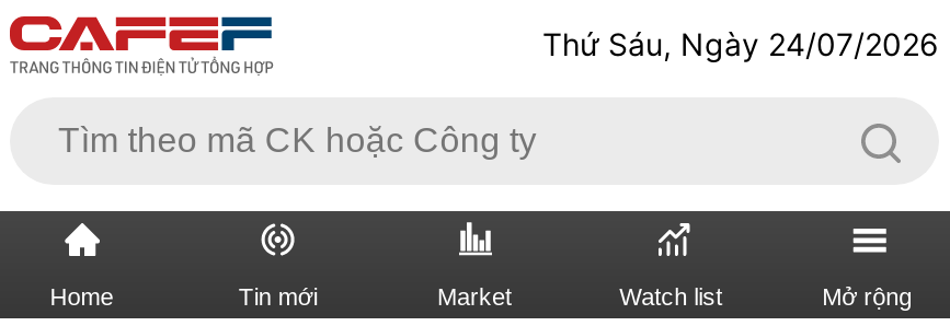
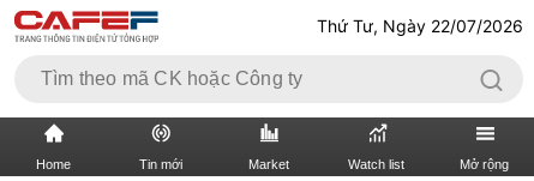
- Thứ Sáu, Ngày 24/07/2026
+ Thứ Tư, Ngày 22/07/2026
